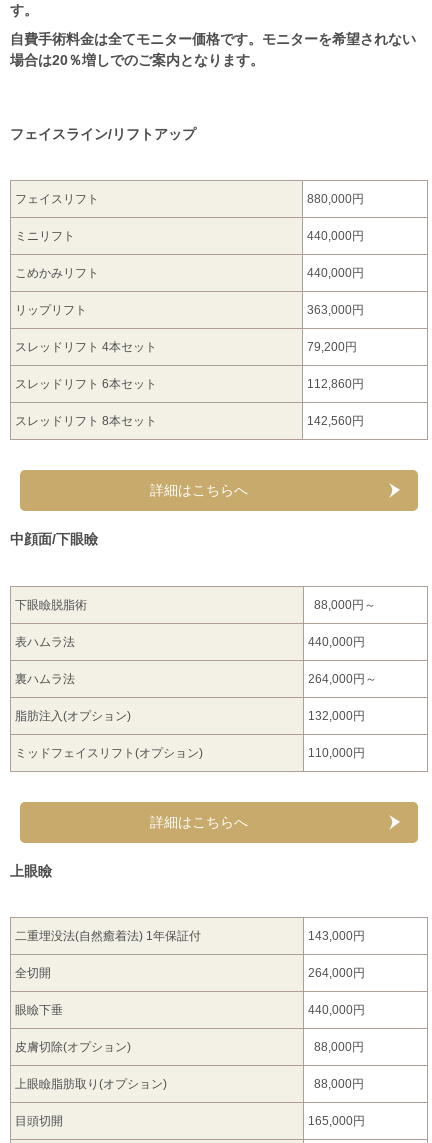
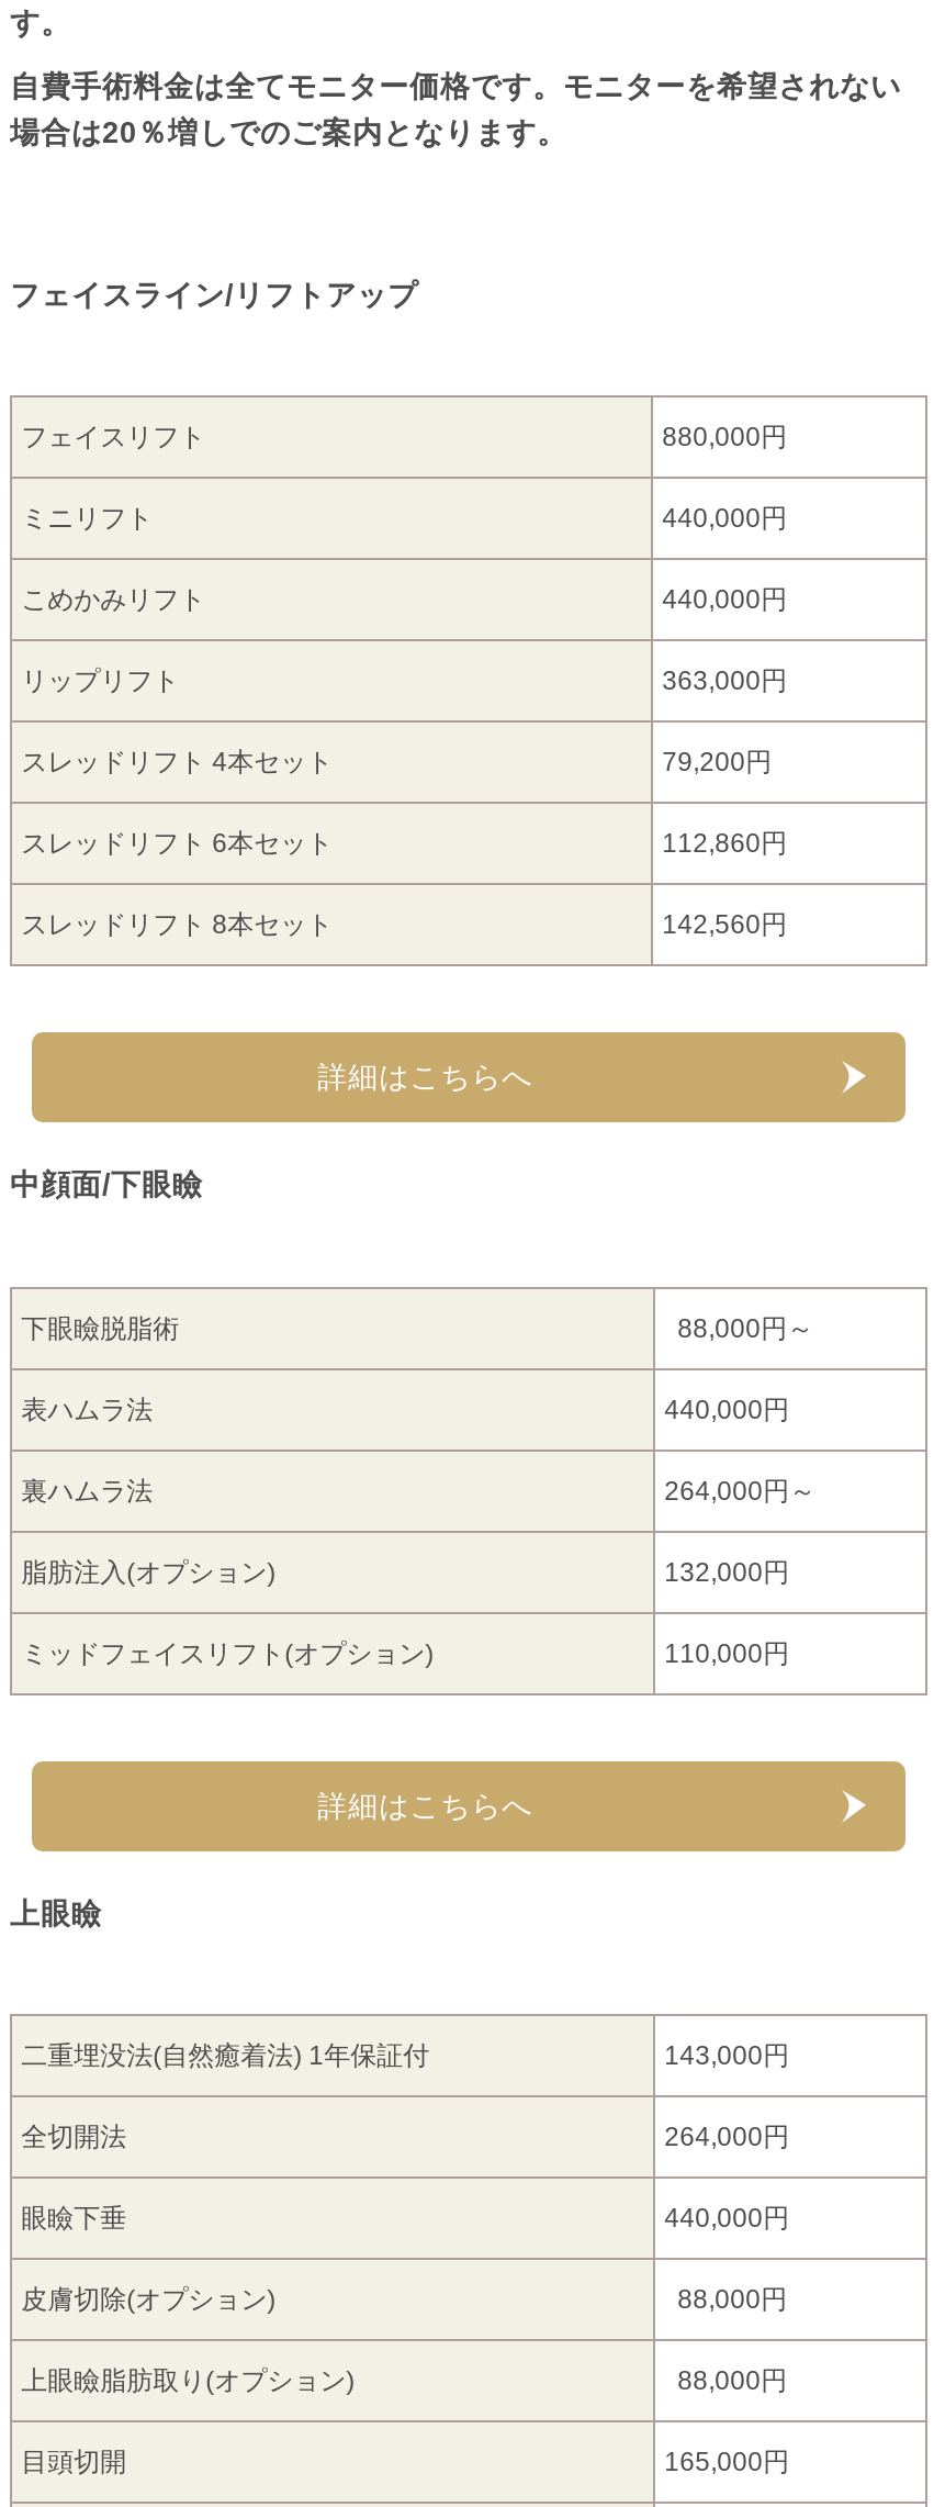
- 全切開
+ 全切開法
